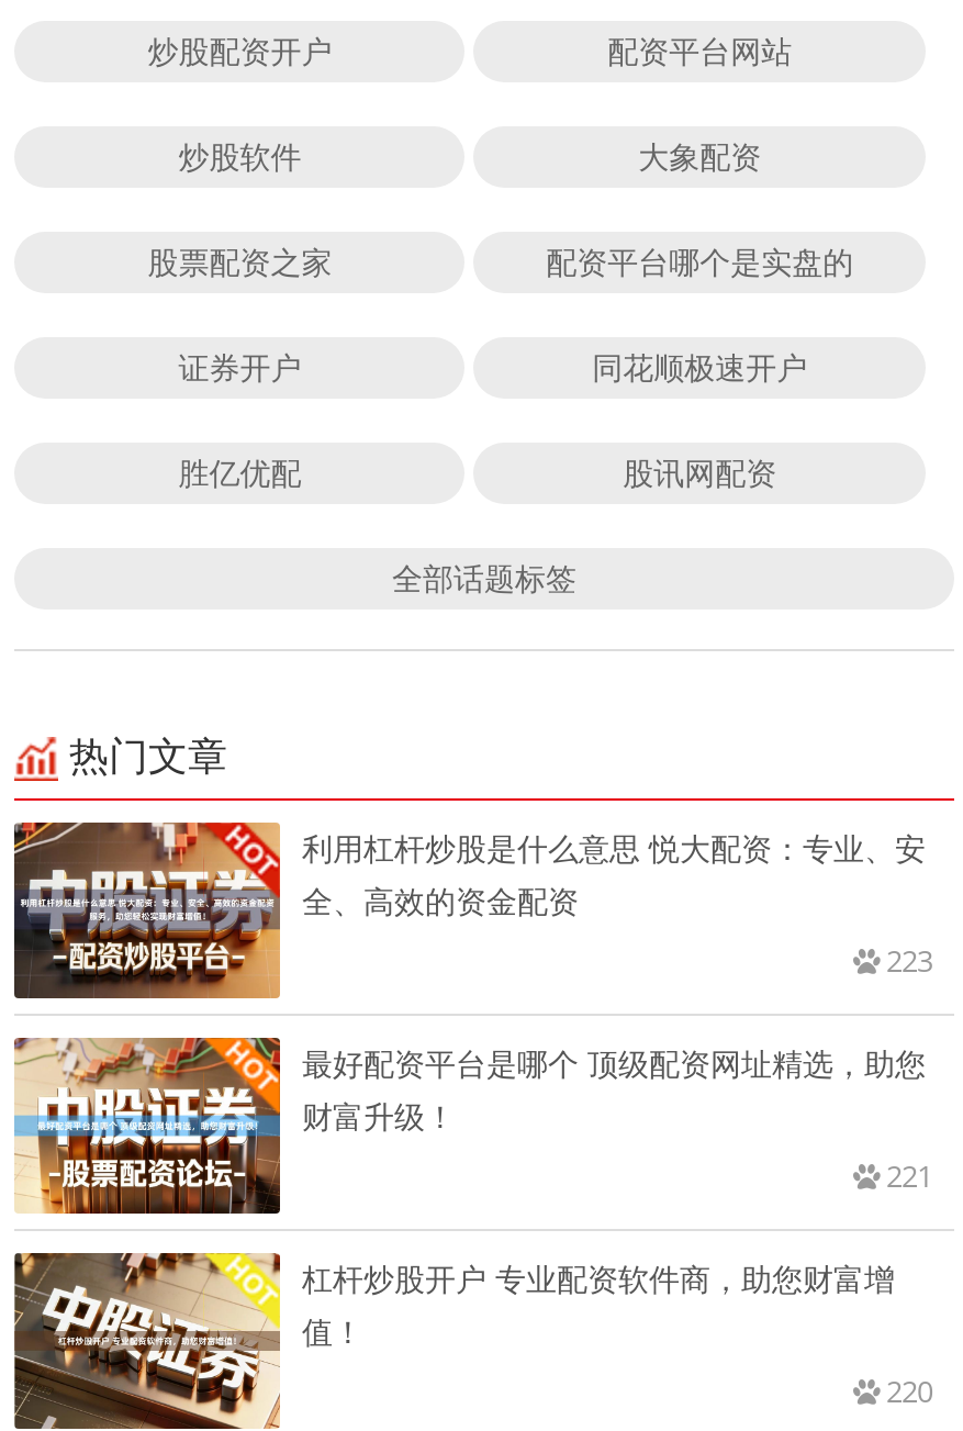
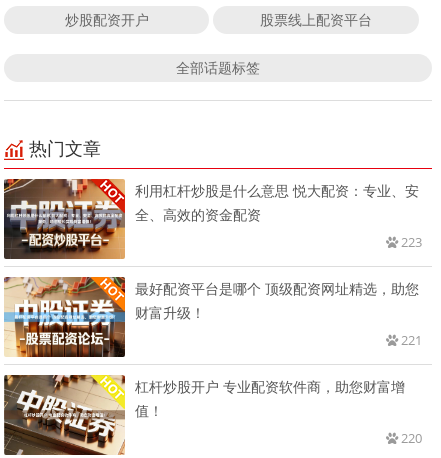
- 配资平台网站
- 炒股软件
- 大象配资
- 股票配资之家
- 配资平台哪个是实盘的
- 证券开户
- 同花顺极速开户
- 胜亿优配
- 股讯网配资
+ 股票线上配资平台
